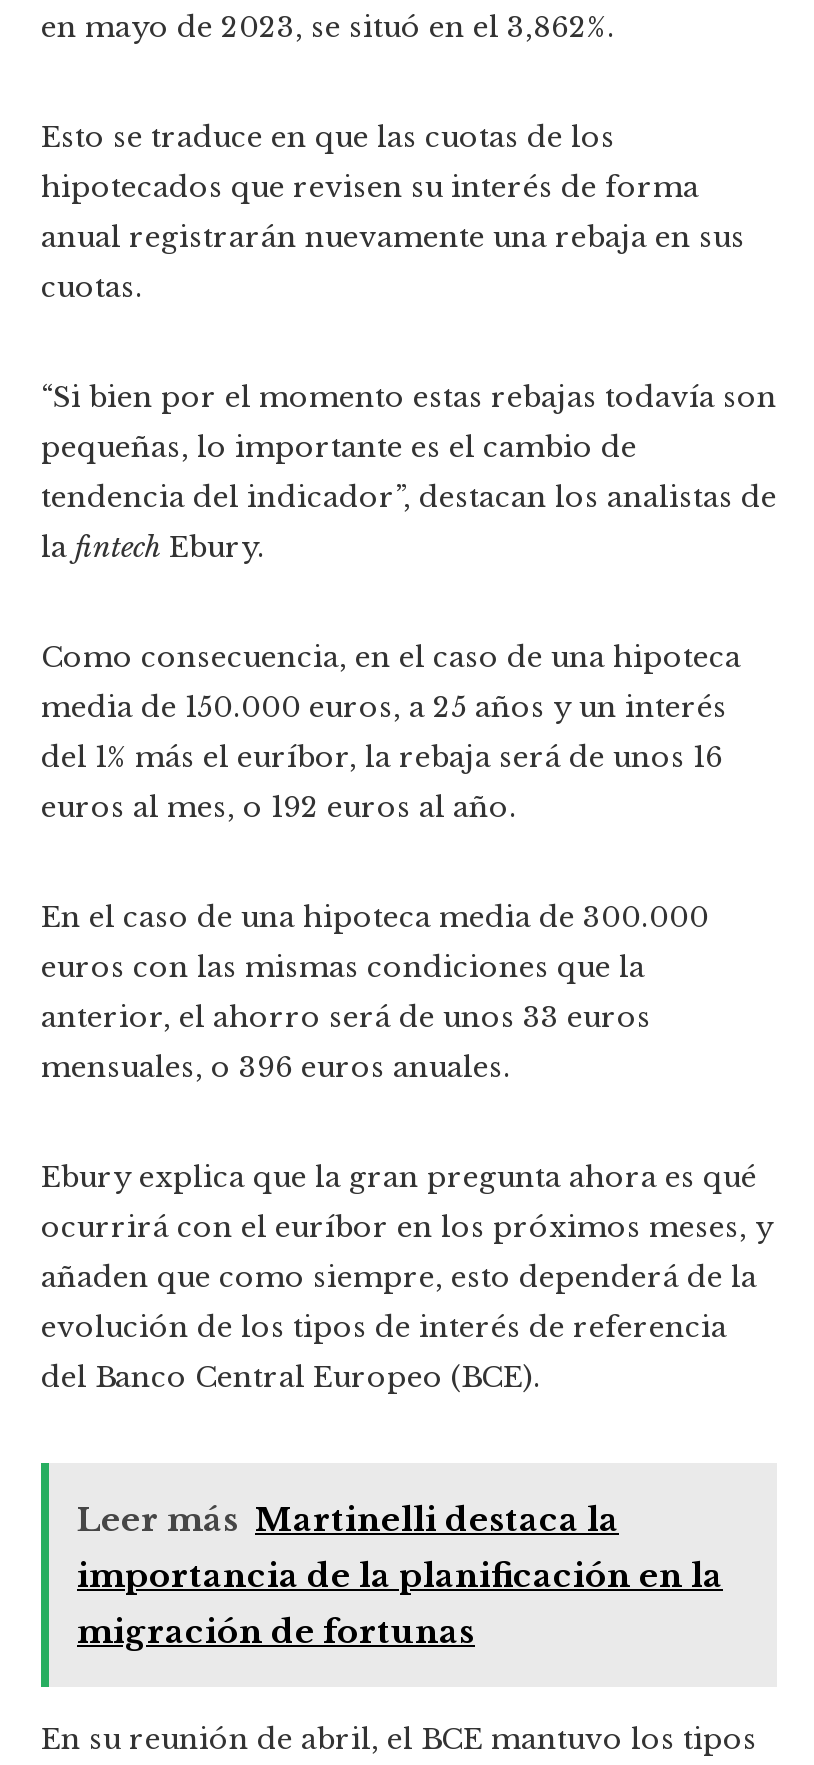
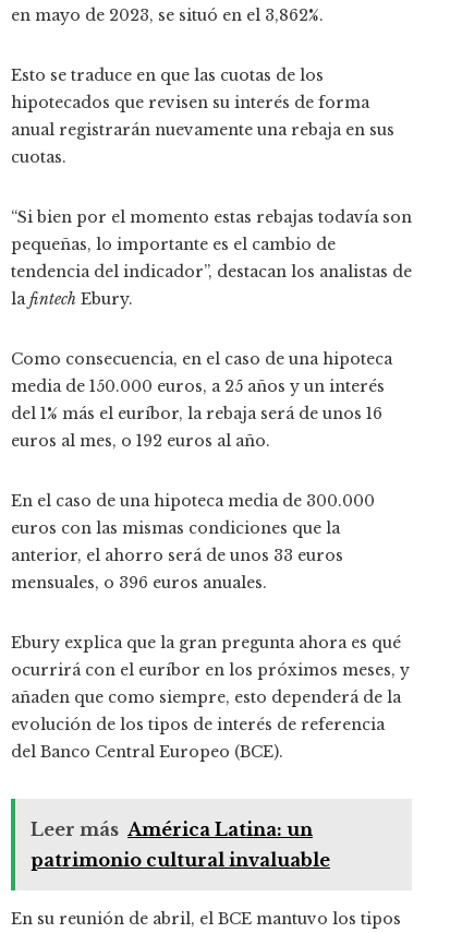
- Leer más Martinelli destaca la
- importancia de la planificación en la
- migración de fortunas
+ Leer más América Latina: un
+ patrimonio cultural invaluable
